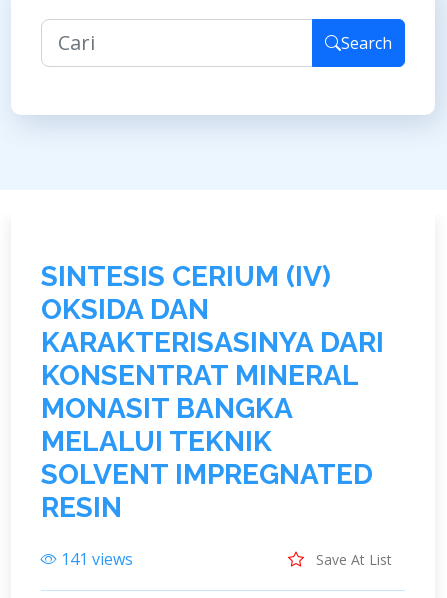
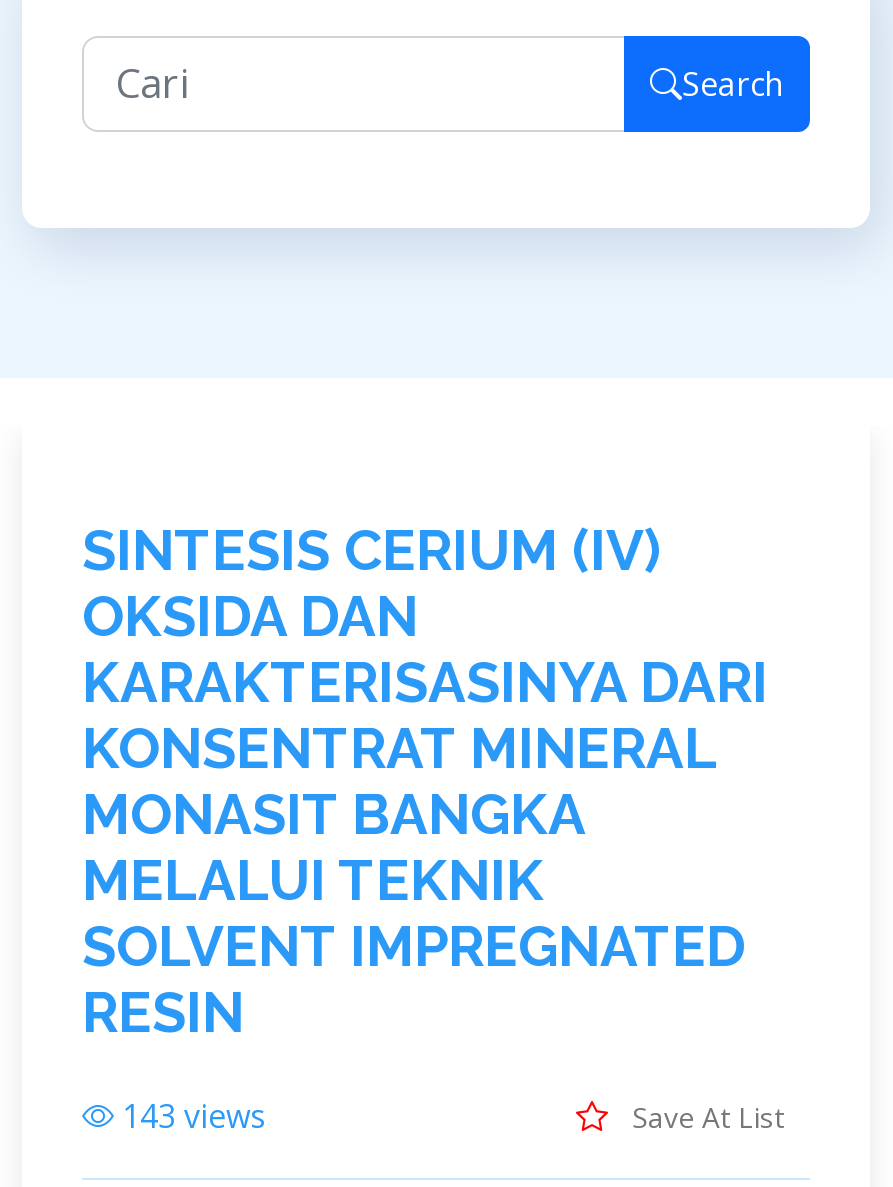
- 141 views
+ 143 views
